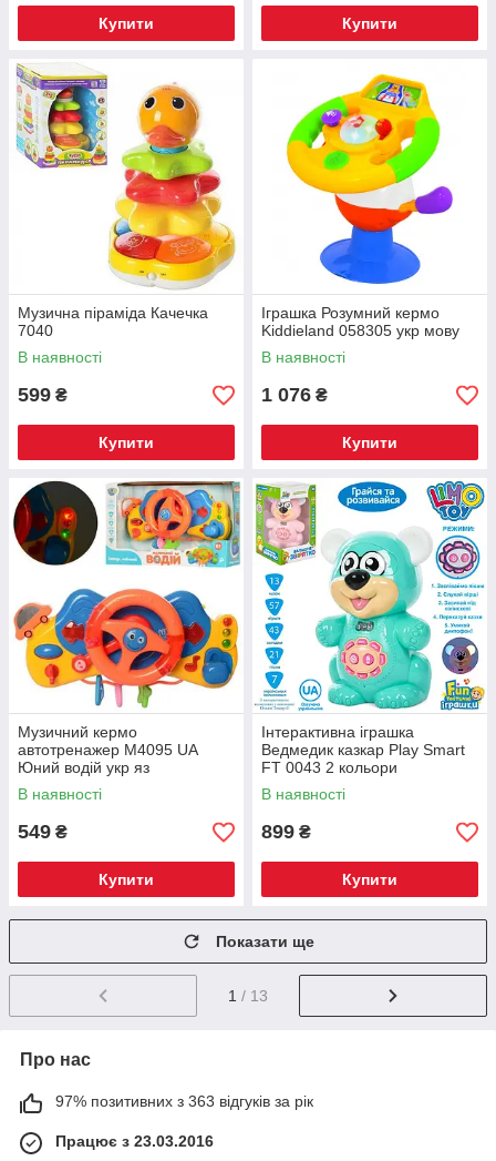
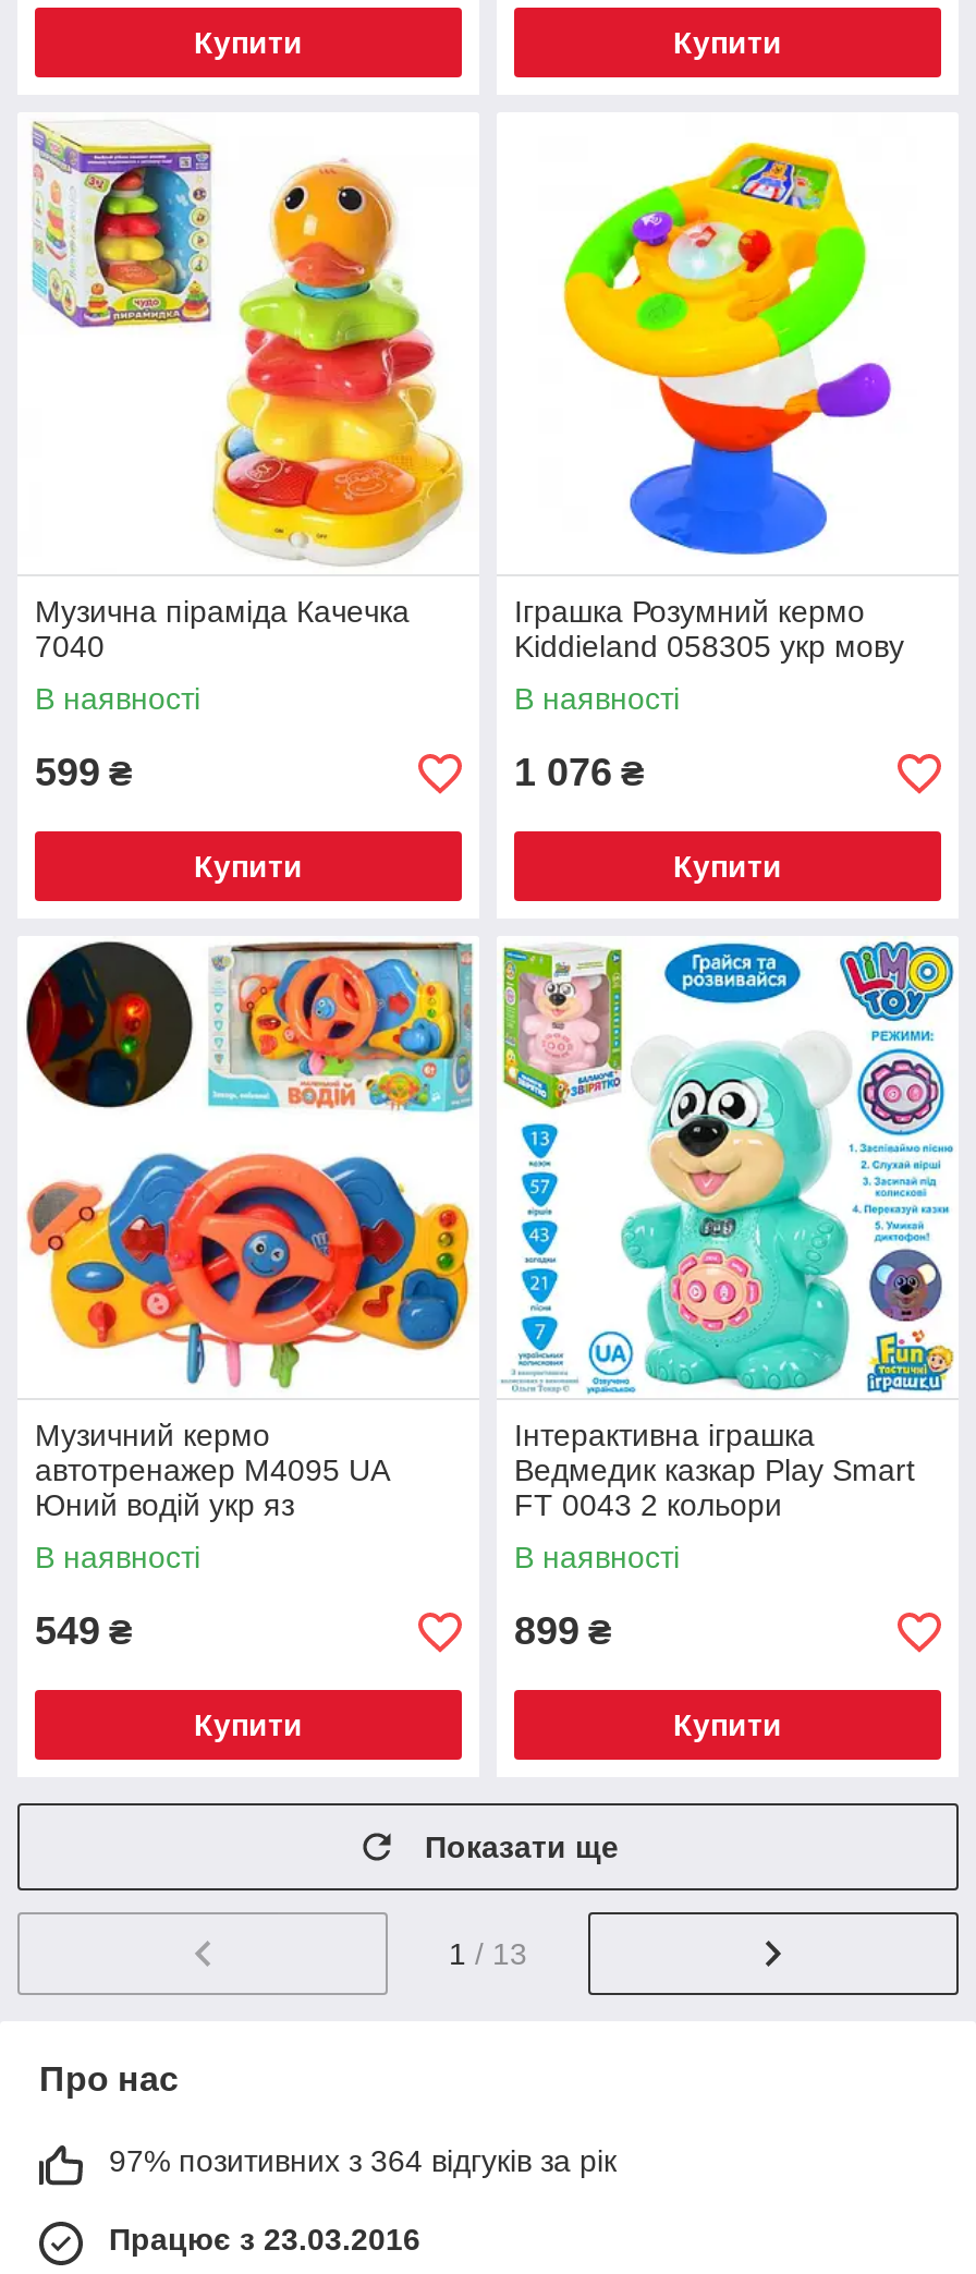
- 97% позитивних з 363 відгуків за рік
+ 97% позитивних з 364 відгуків за рік
